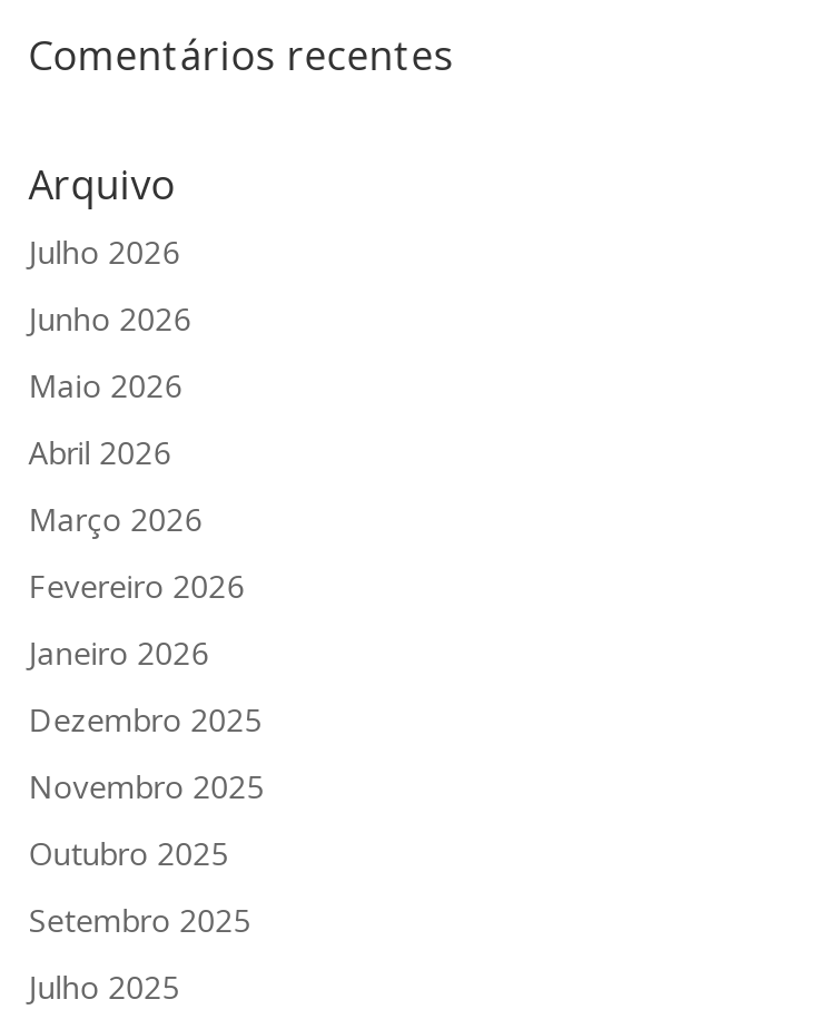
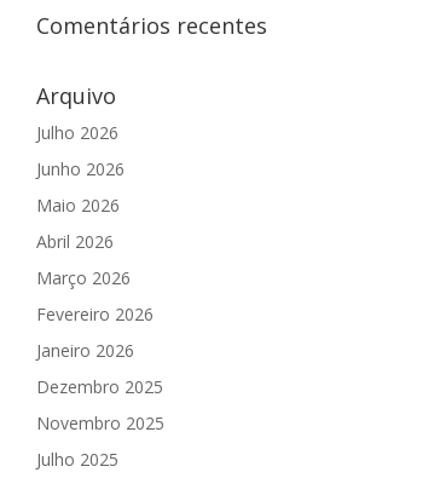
- Outubro 2025
- Setembro 2025
